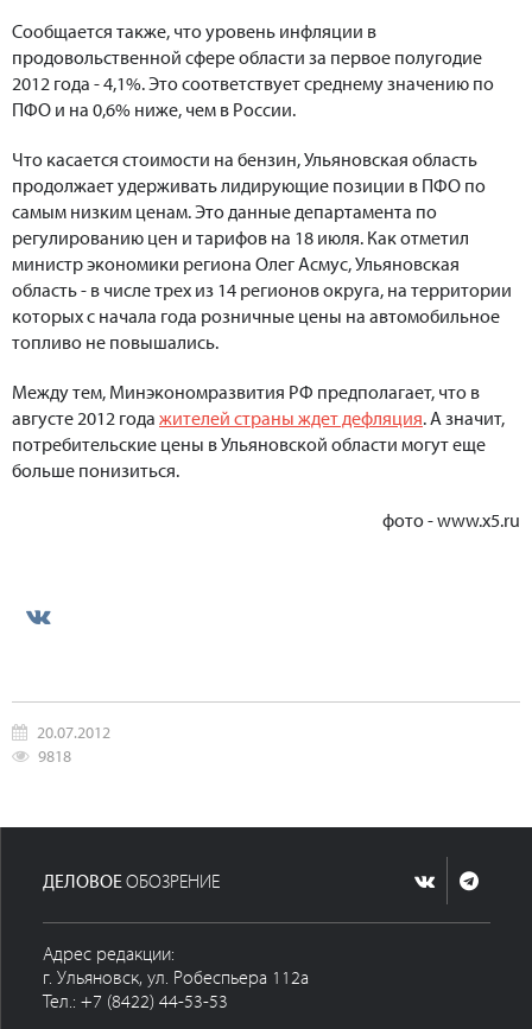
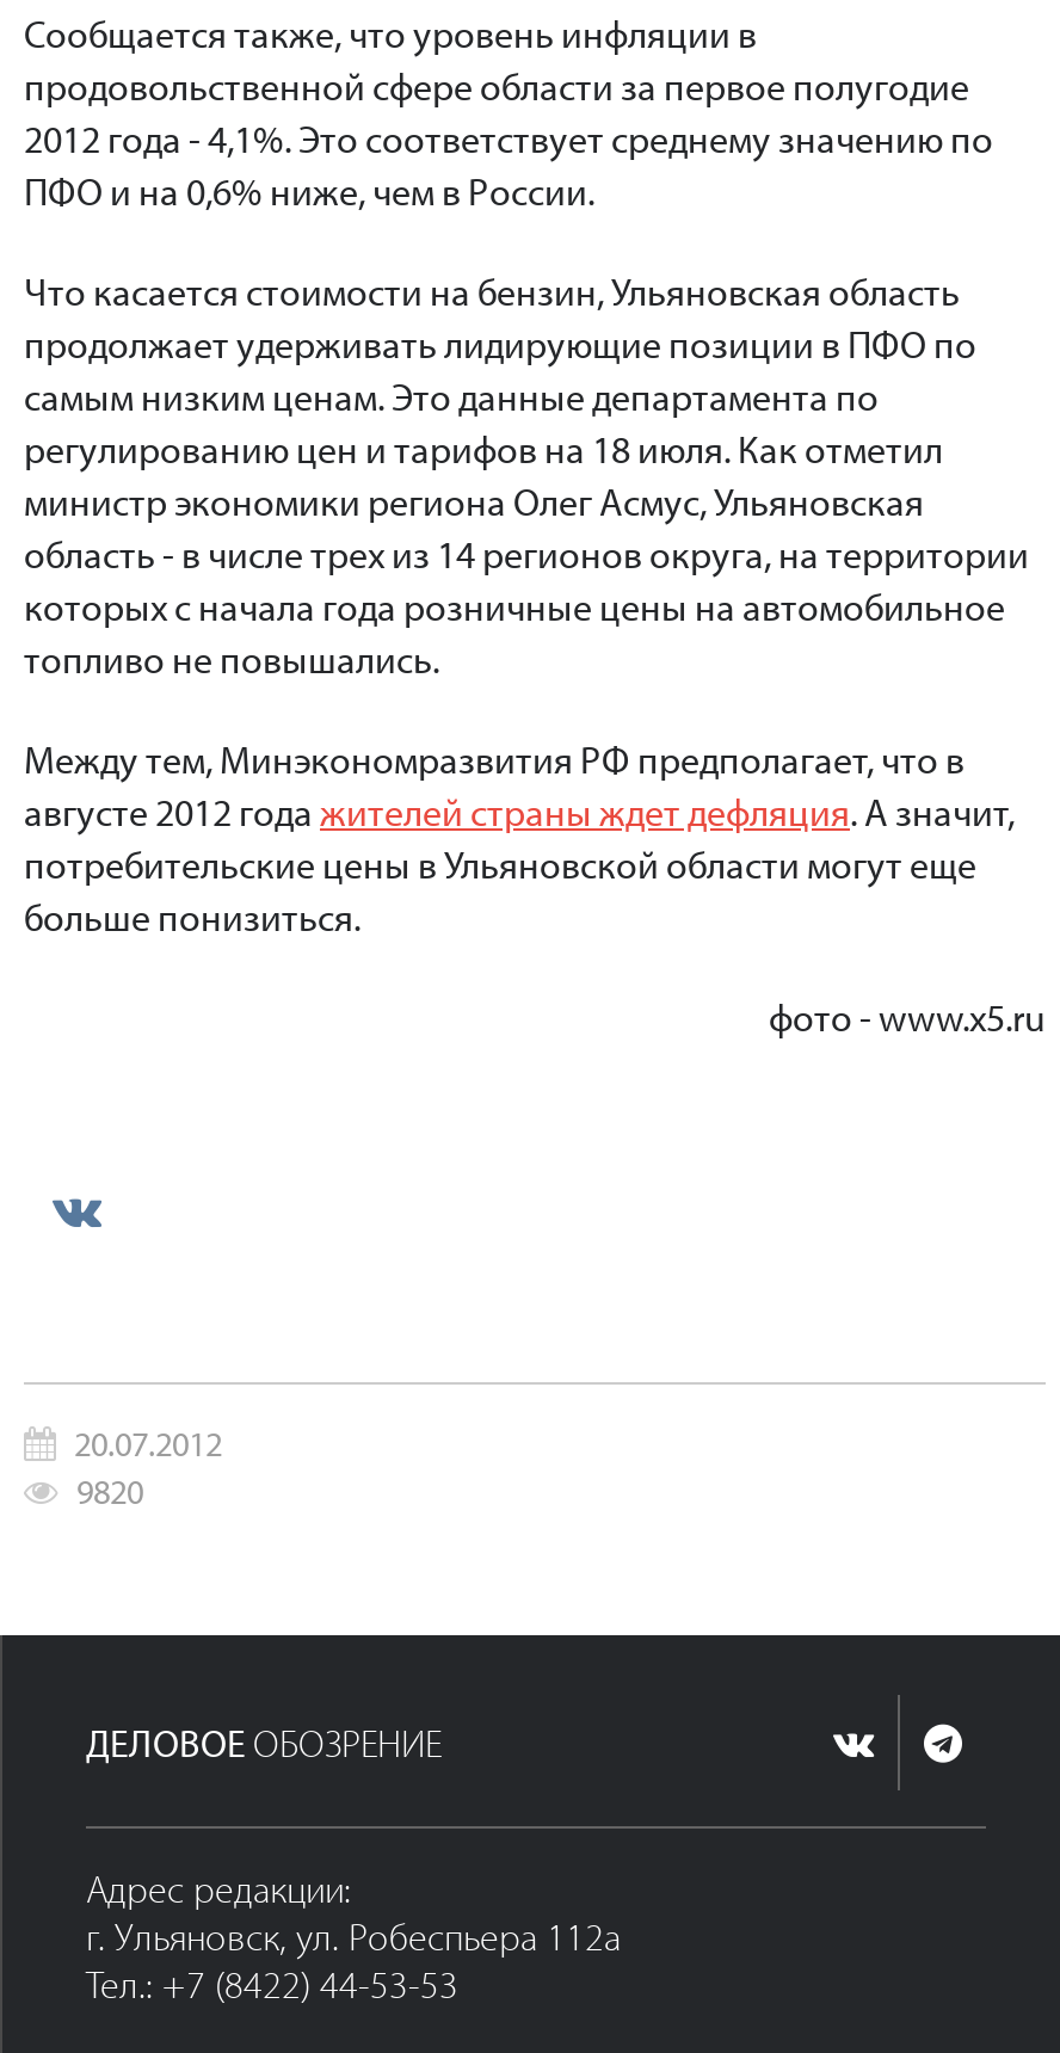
- 9818
+ 9820
